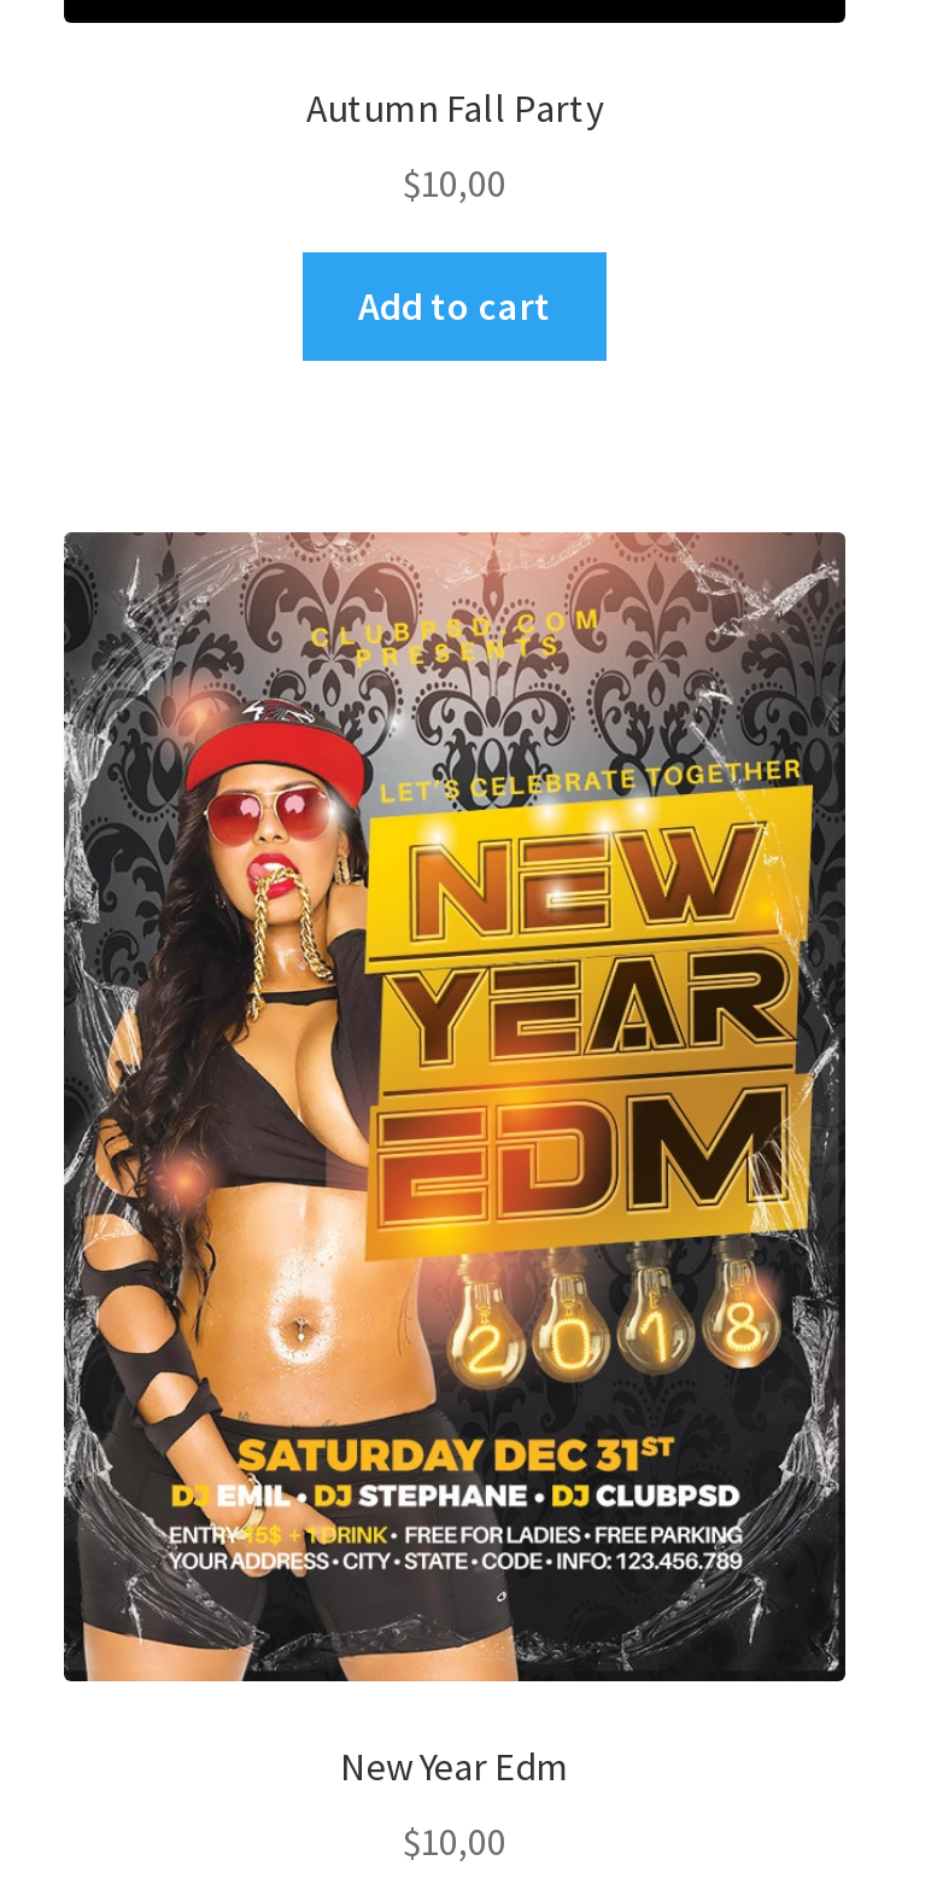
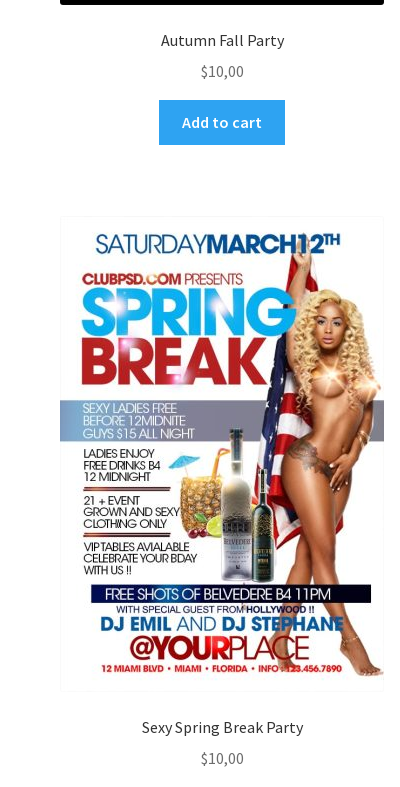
- [image]
- New Year Edm
+ [image]
+ Sexy Spring Break Party
